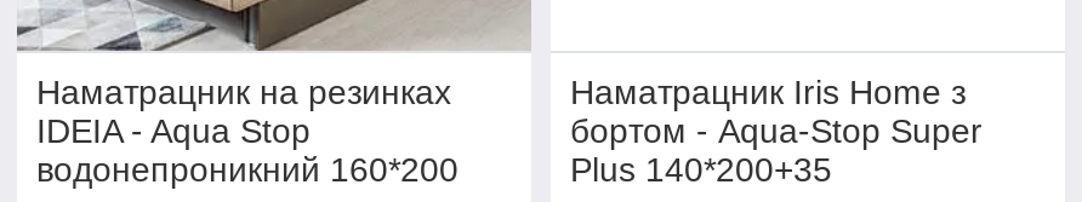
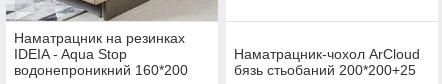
- Наматрацник Iris Home з
- бортом - Aqua-Stop Super
- Plus 140*200+35
+ Наматрацник-чохол ArCloud
+ бязь стьобаний 200*200+25
